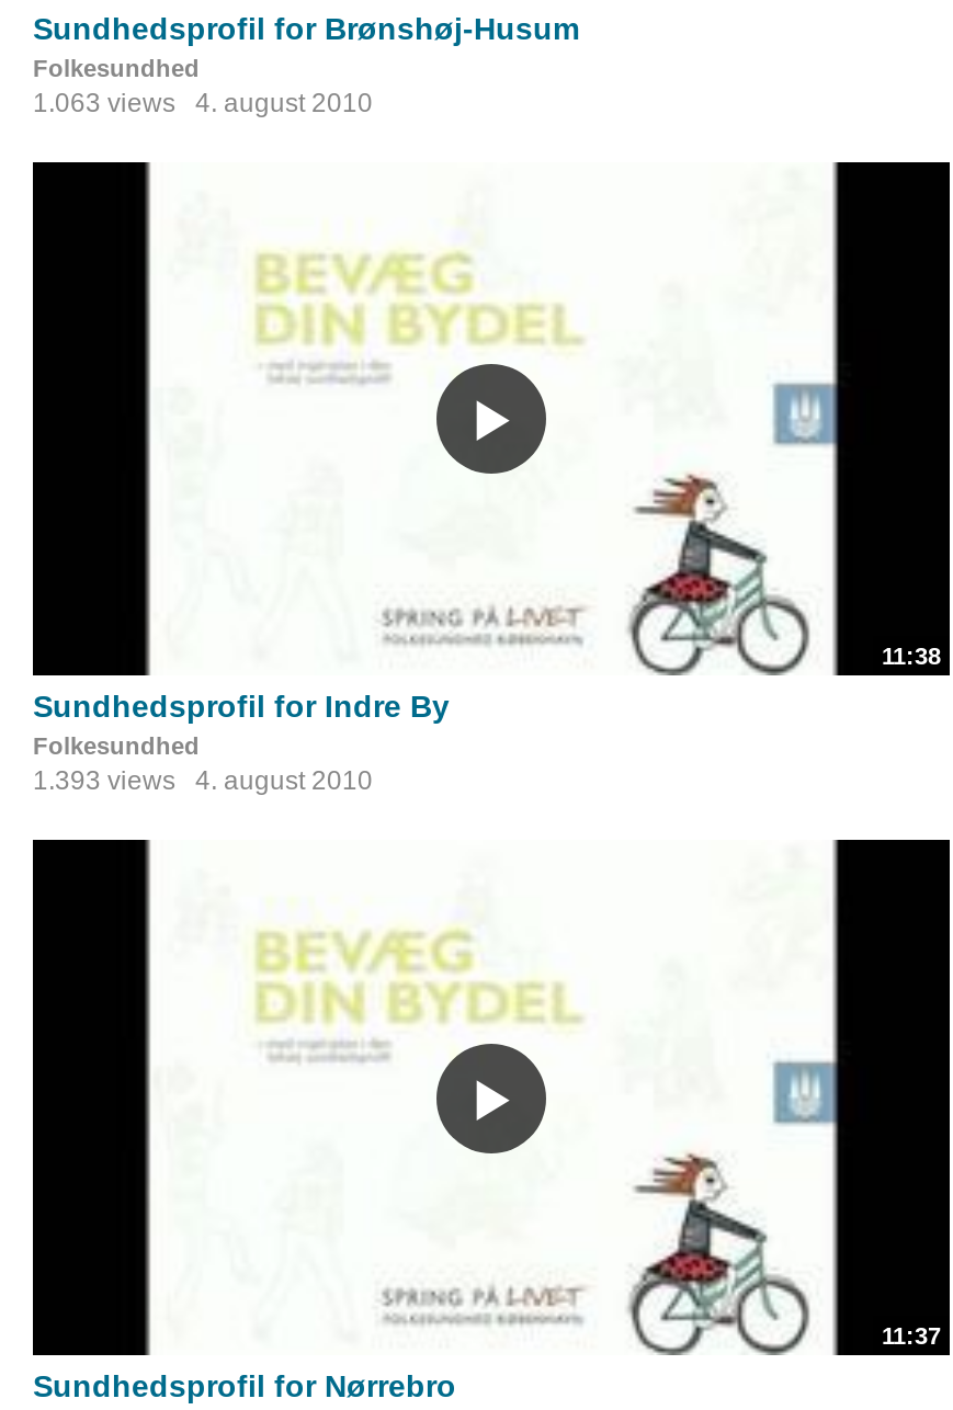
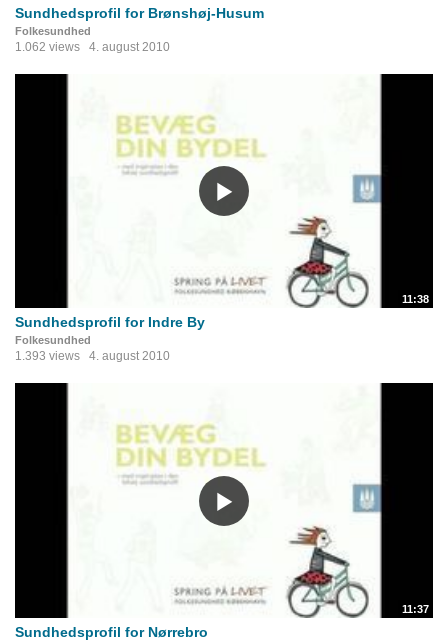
- 1.063 views 4. august 2010
+ 1.062 views 4. august 2010
